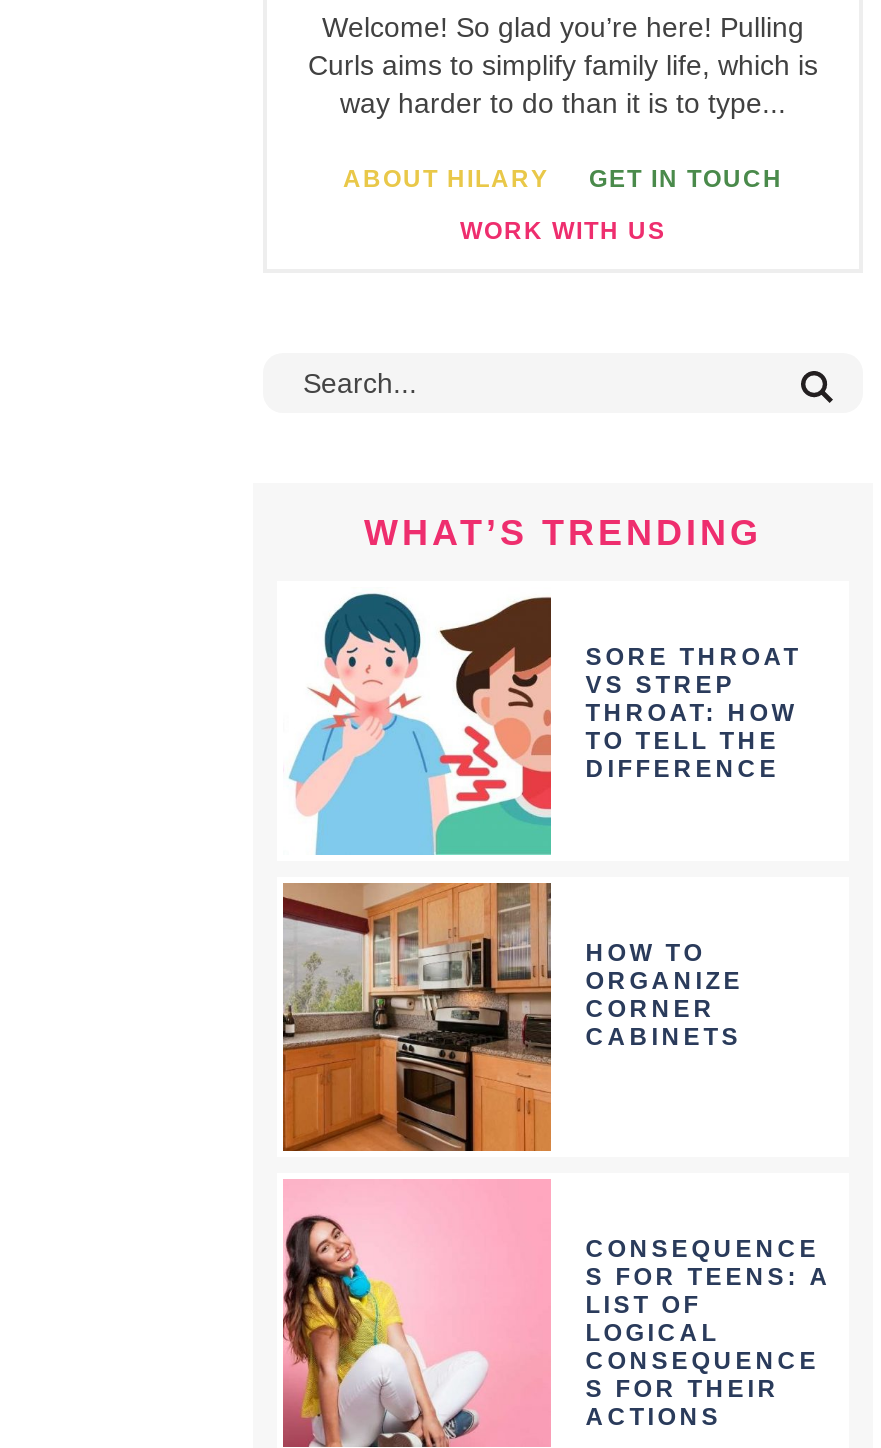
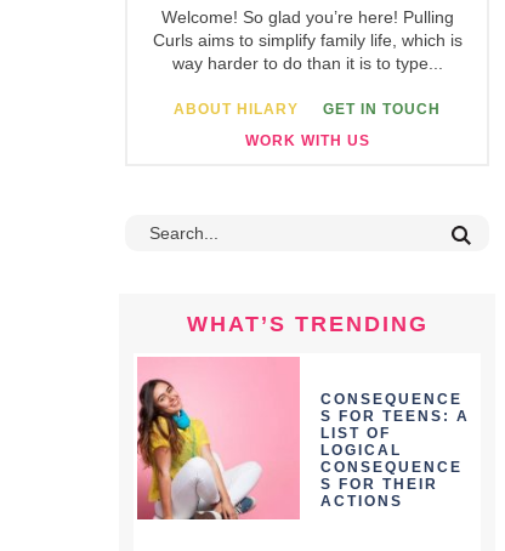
- [image]
- SORE THROAT
- VS STREP
- THROAT: HOW
- TO TELL THE
- DIFFERENCE

- [image]
- HOW TO
- ORGANIZE
- CORNER
- CABINETS
